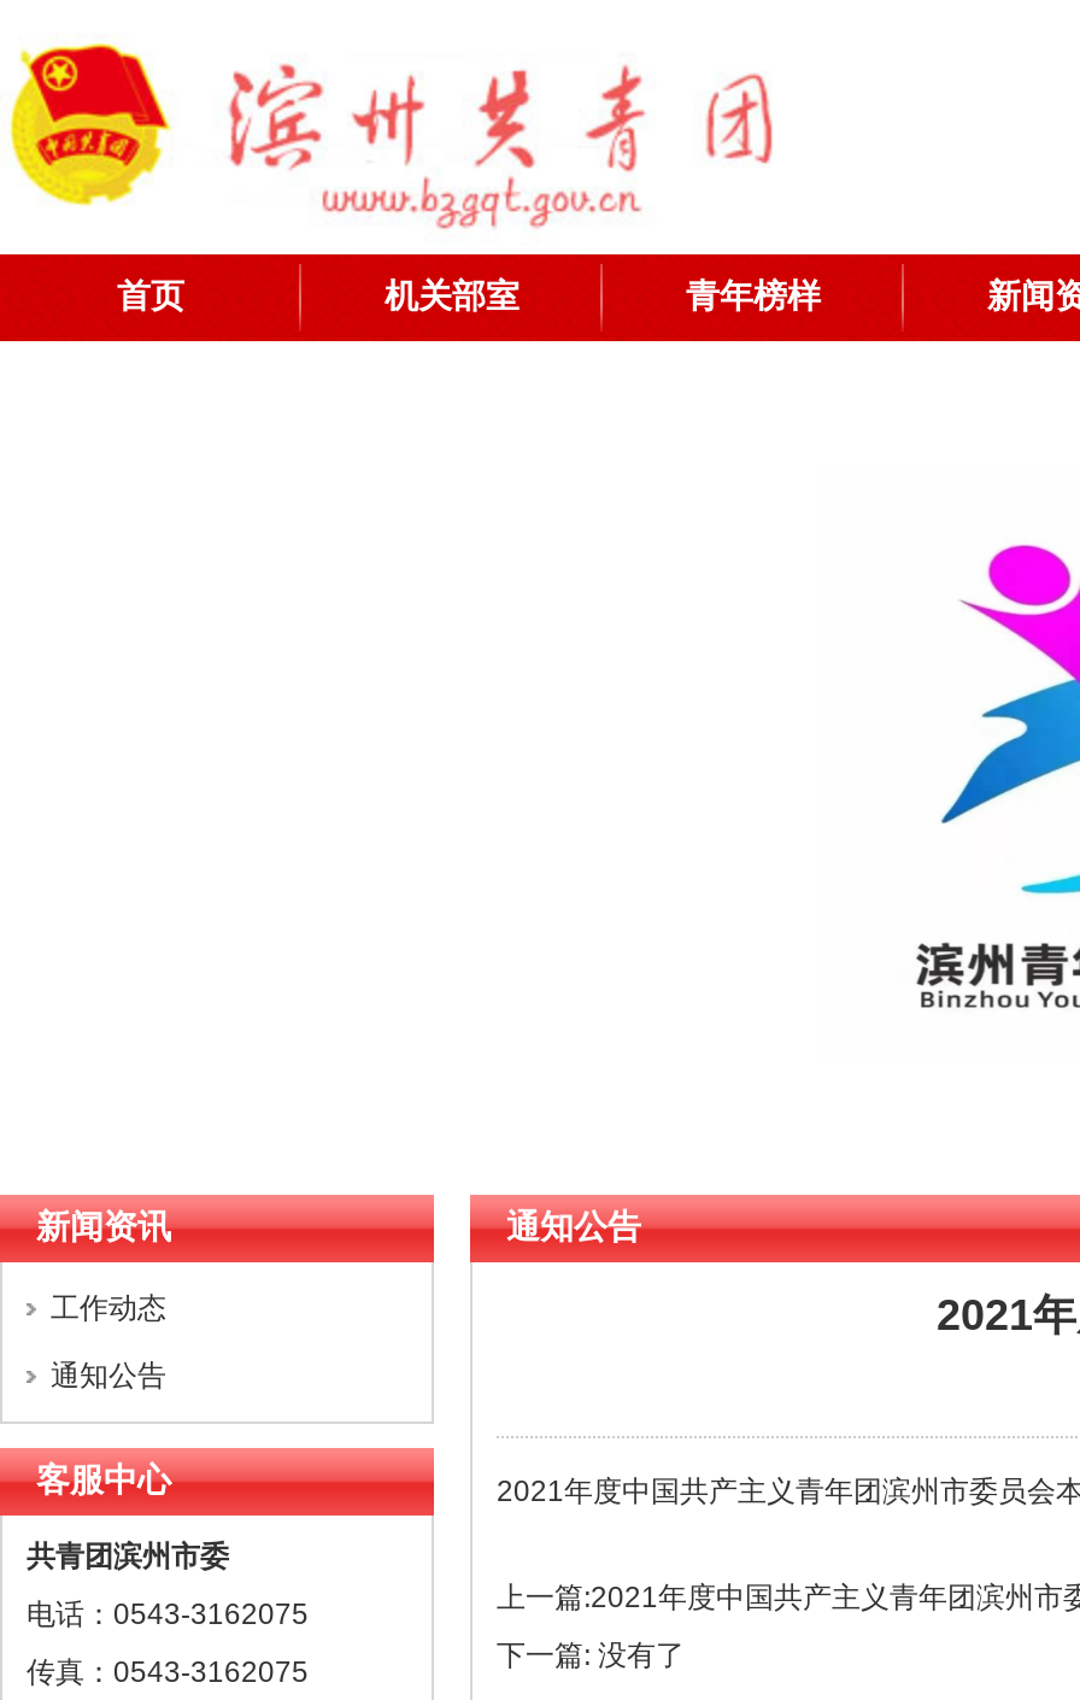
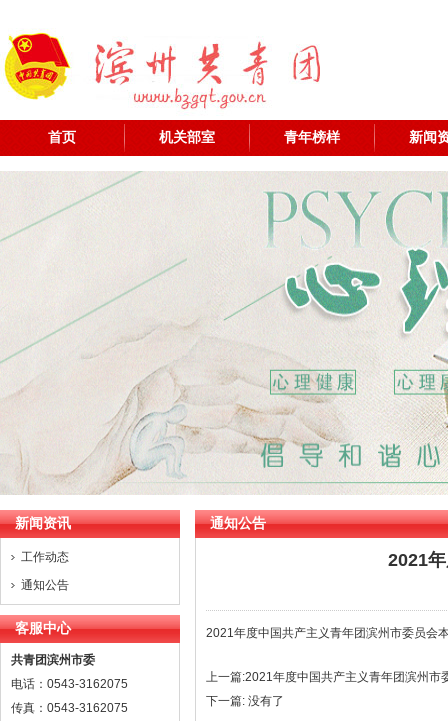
+ [image]
